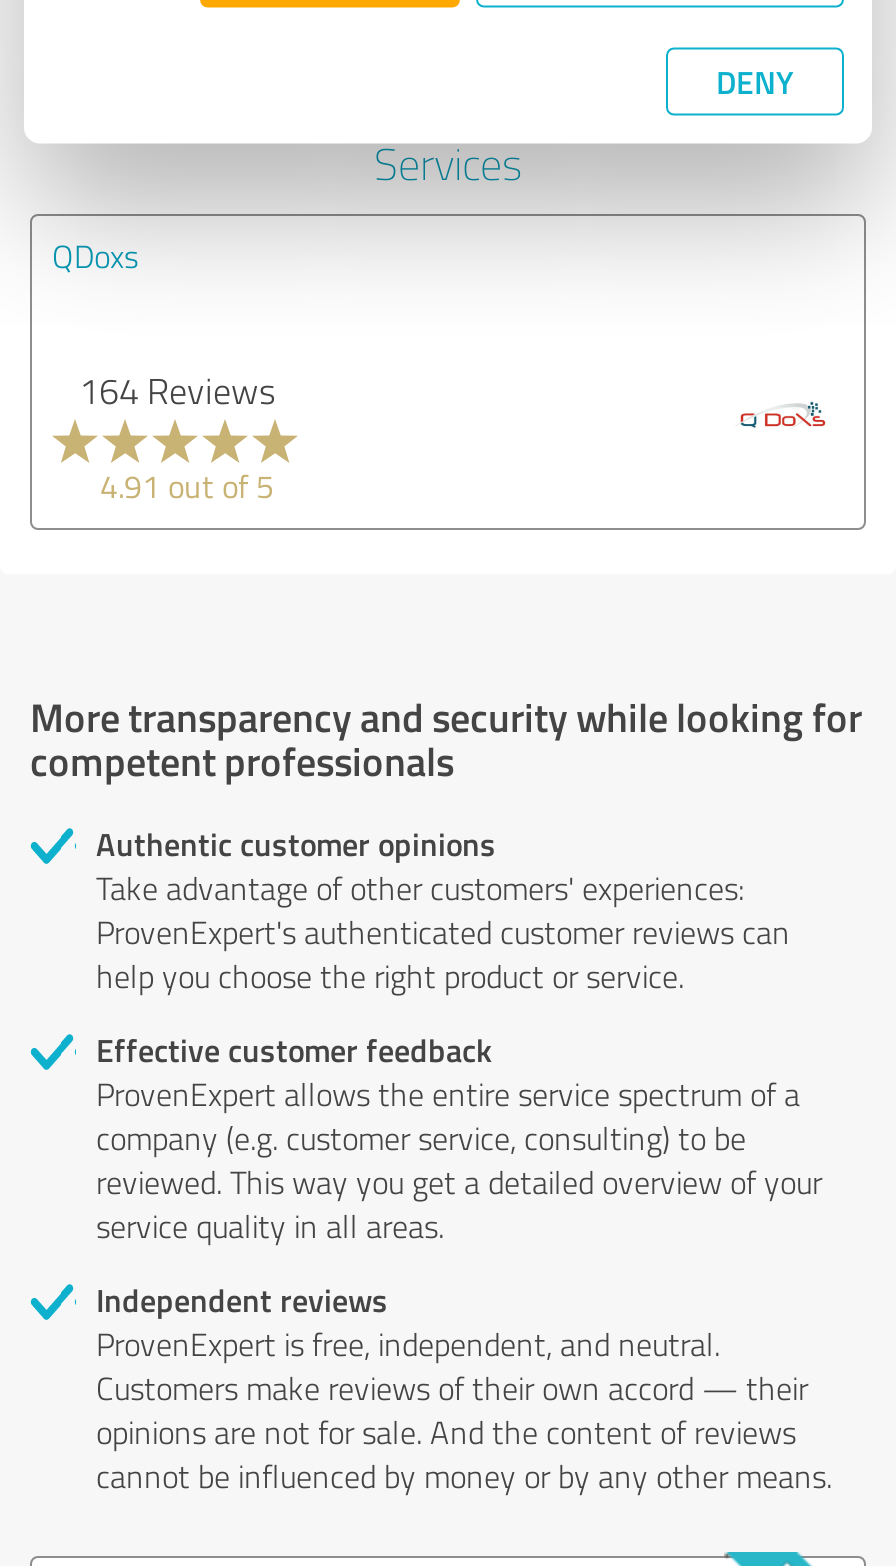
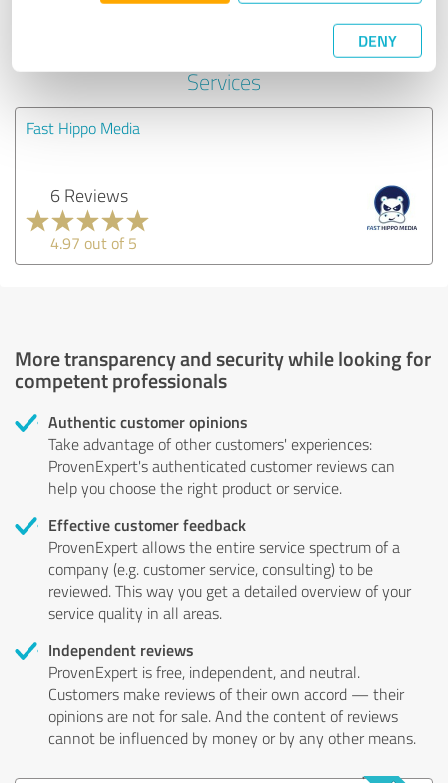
- QDoxs
+ Fast Hippo Media

- 164 Reviews
+ 6 Reviews

- [image]
+ [image]

- 4.91 out of 5
+ 4.97 out of 5
